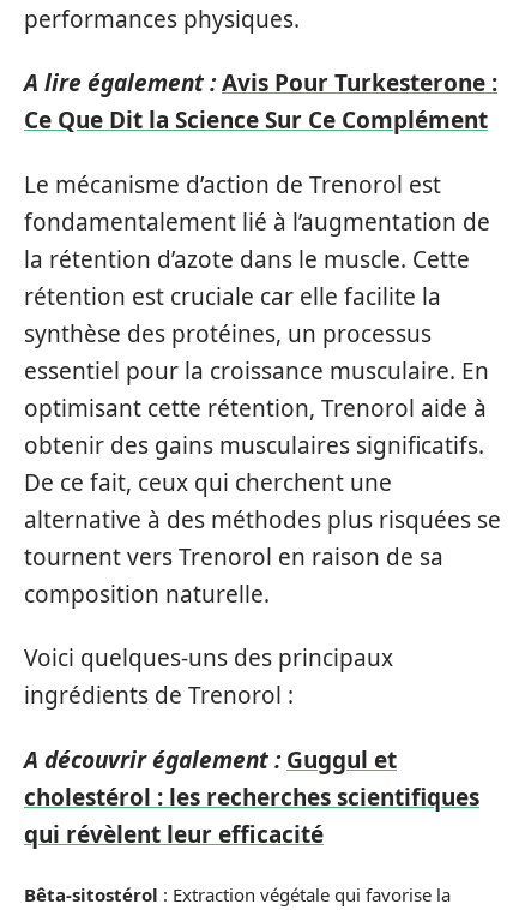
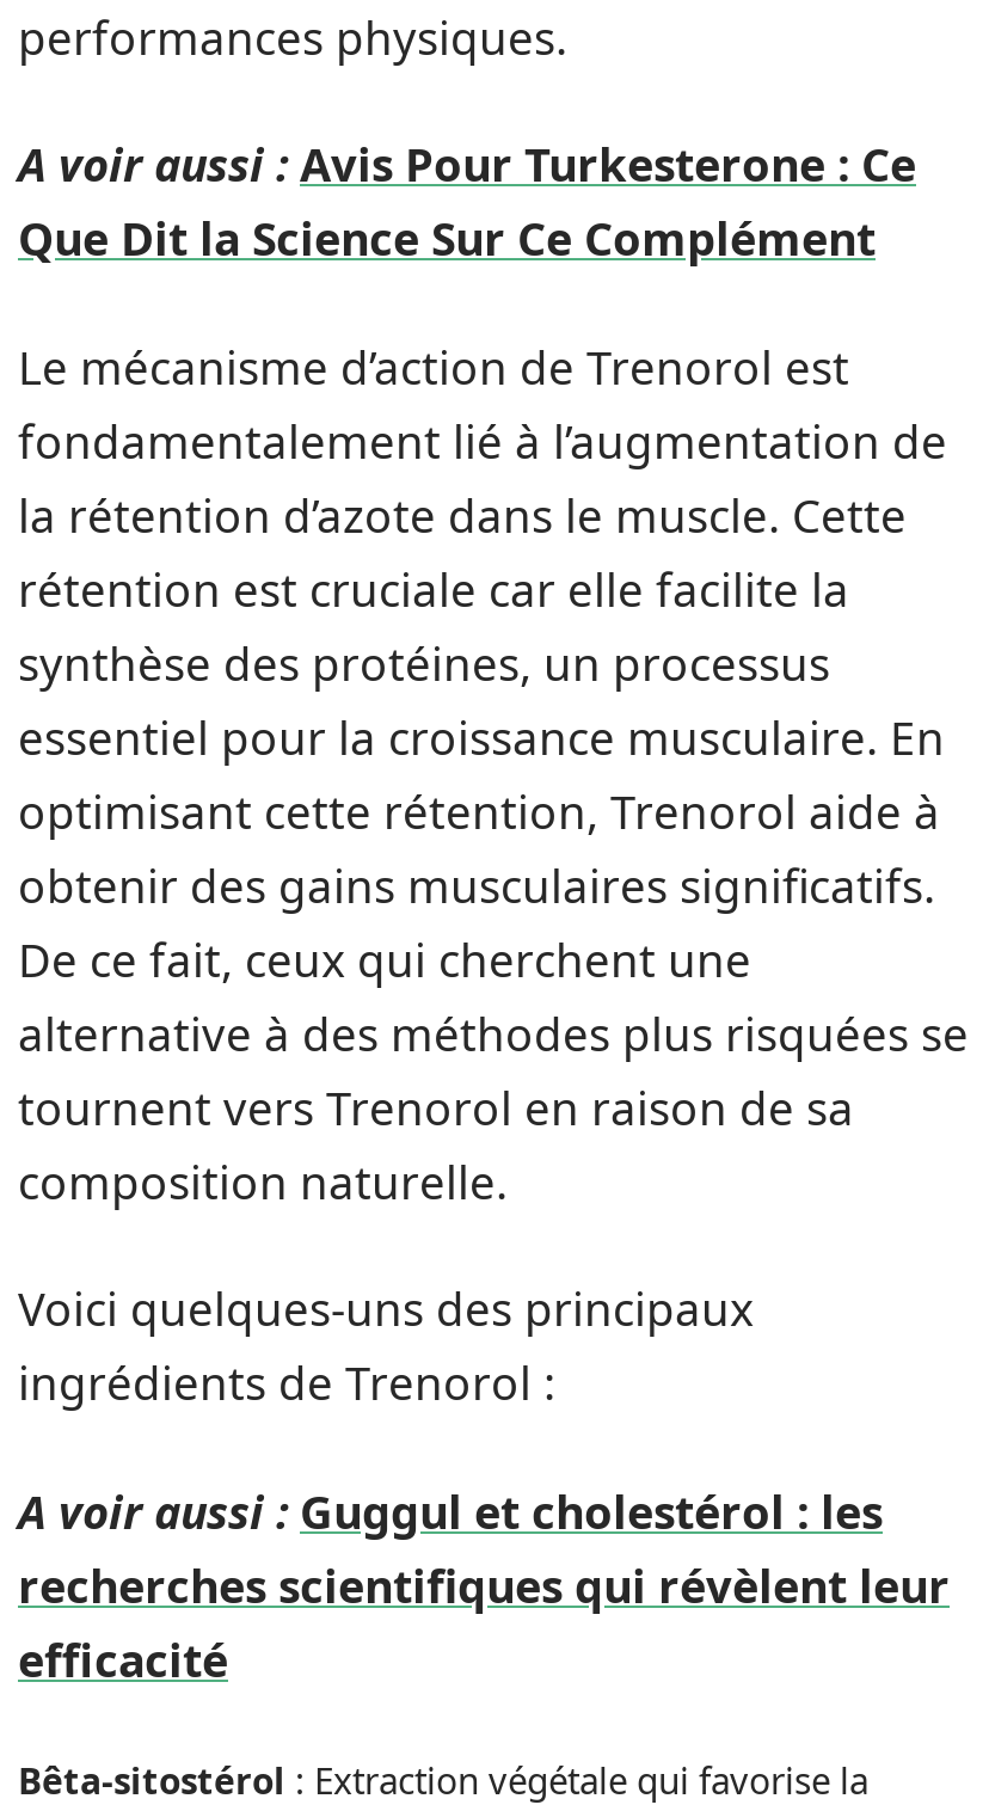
- A lire également : Avis Pour Turkesterone :
- Ce Que Dit la Science Sur Ce Complément
+ A voir aussi : Avis Pour Turkesterone : Ce
+ Que Dit la Science Sur Ce Complément

- A découvrir également : Guggul et
- cholestérol : les recherches scientifiques
- qui révèlent leur efficacité
+ A voir aussi : Guggul et cholestérol : les
+ recherches scientifiques qui révèlent leur
+ efficacité
